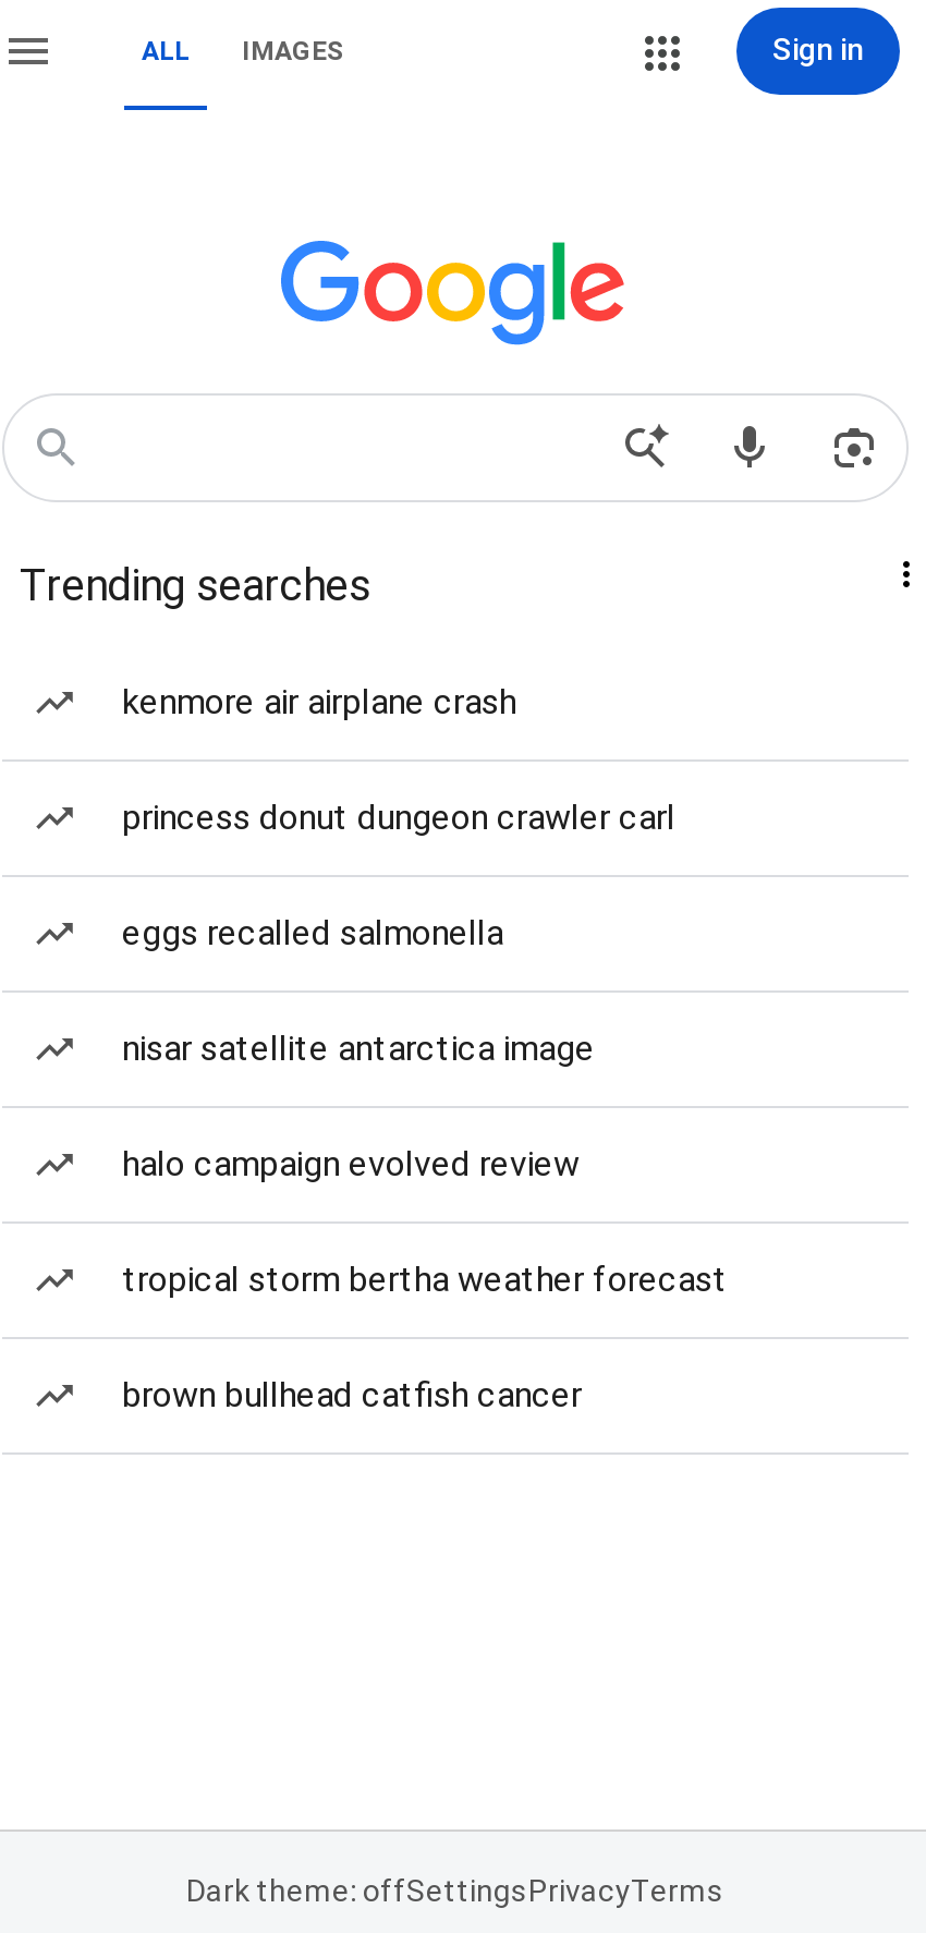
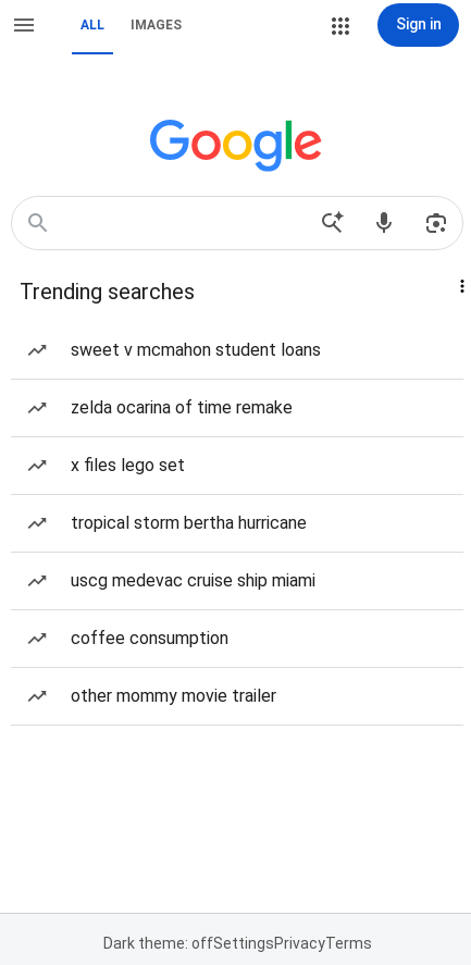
- kenmore air airplane crash
+ sweet v mcmahon student loans

- princess donut dungeon crawler carl
+ zelda ocarina of time remake

- eggs recalled salmonella
+ x files lego set

- nisar satellite antarctica image
+ tropical storm bertha hurricane

- halo campaign evolved review
+ uscg medevac cruise ship miami

- tropical storm bertha weather forecast
+ coffee consumption

- brown bullhead catfish cancer
+ other mommy movie trailer
